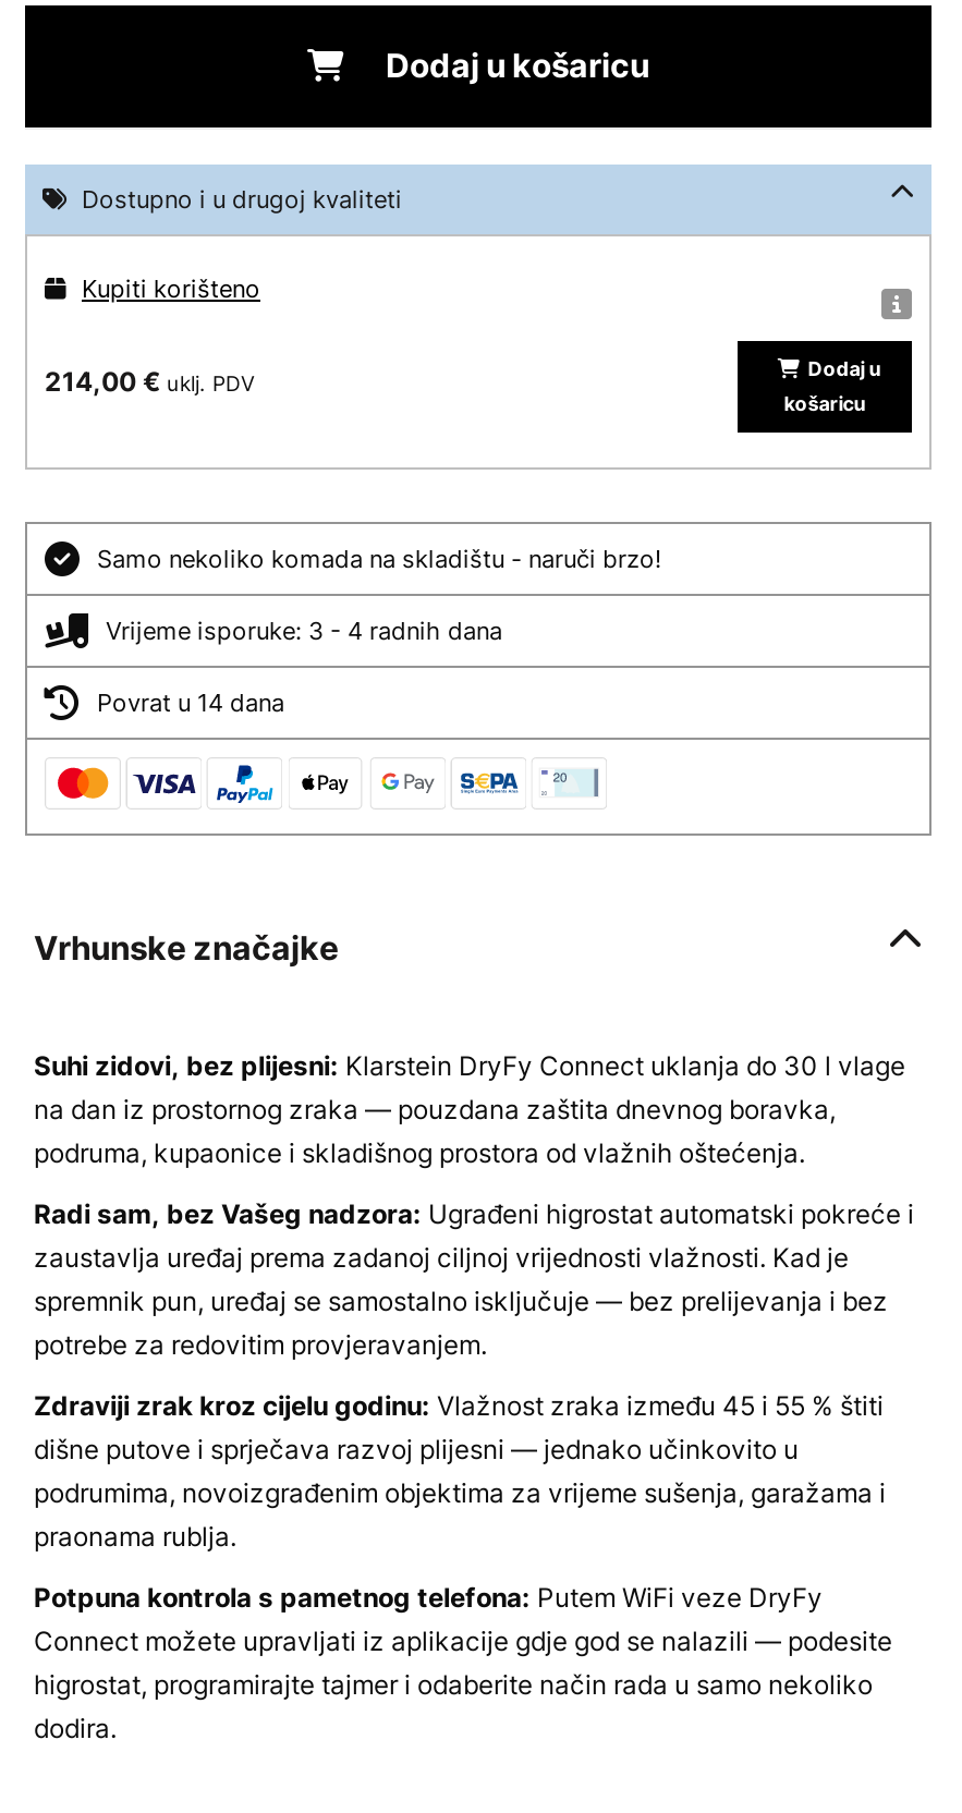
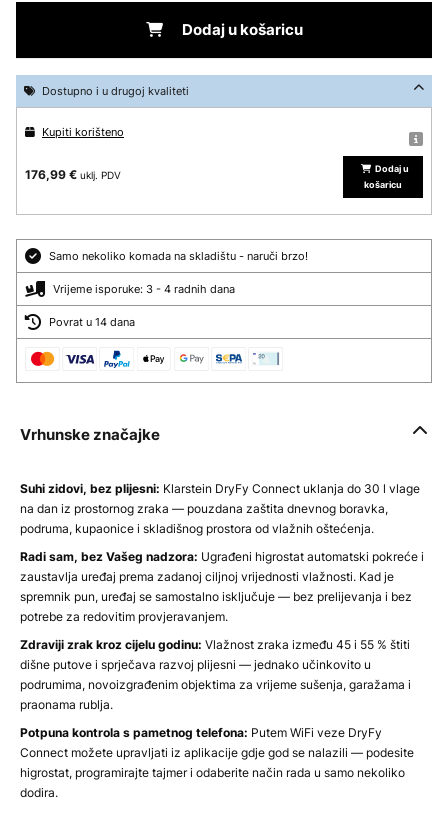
- 214,00 €uklj. PDV
+ 176,99 €uklj. PDV
